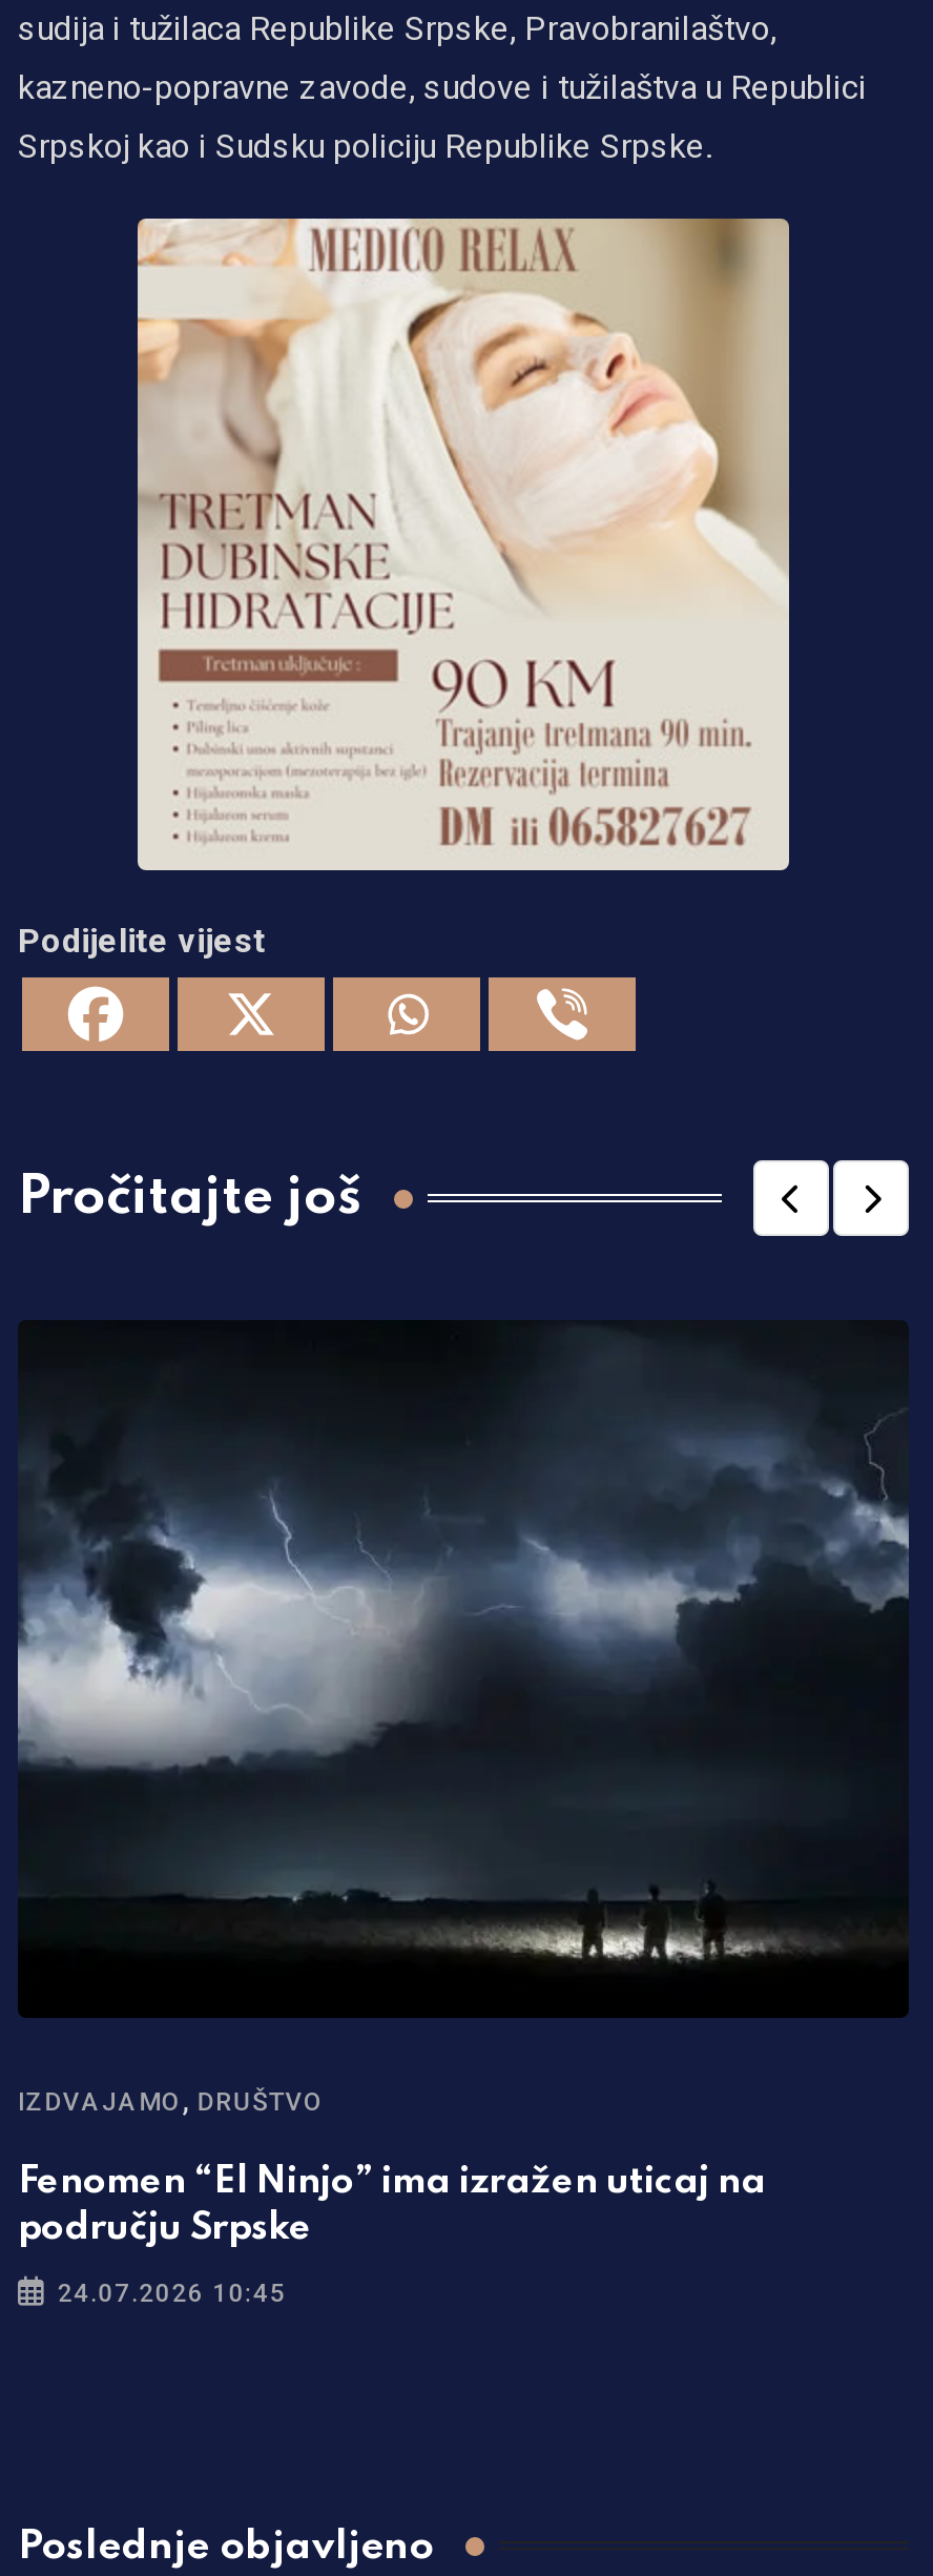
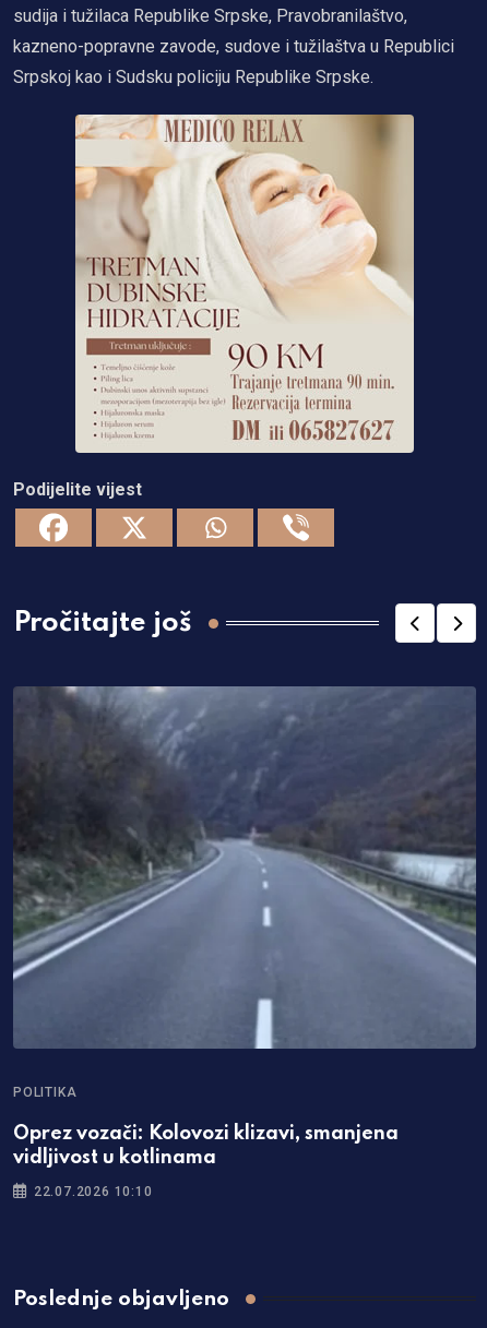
- [image]
- IZDVAJAMO, DRUŠTVO
+ [image]
+ POLITIKA

- Fenomen “El Ninjo” ima izražen uticaj na
- području Srpske
+ Oprez vozači: Kolovozi klizavi, smanjena
+ vidljivost u kotlinama

- 24.07.2026 10:45
+ 22.07.2026 10:10
